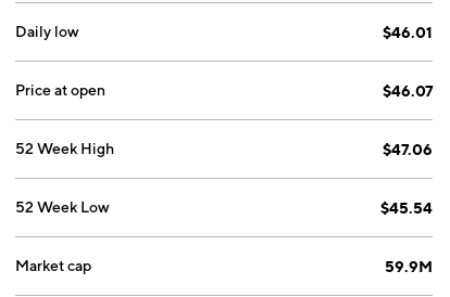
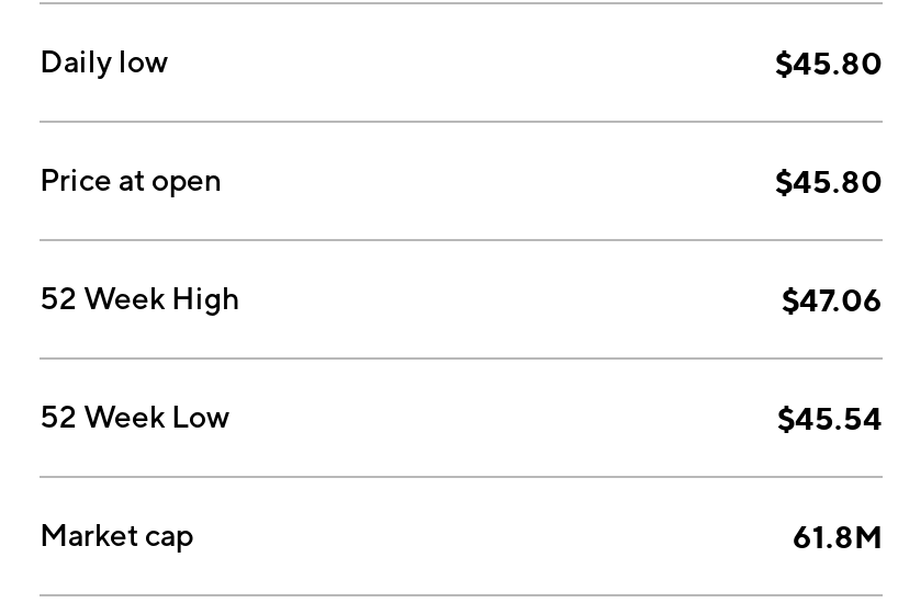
- $46.01
+ $45.80

- $46.07
+ $45.80

- 59.9M
+ 61.8M
